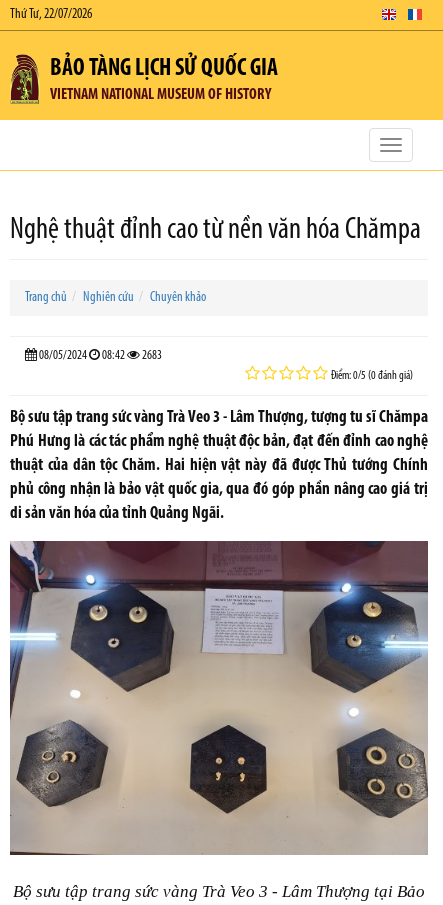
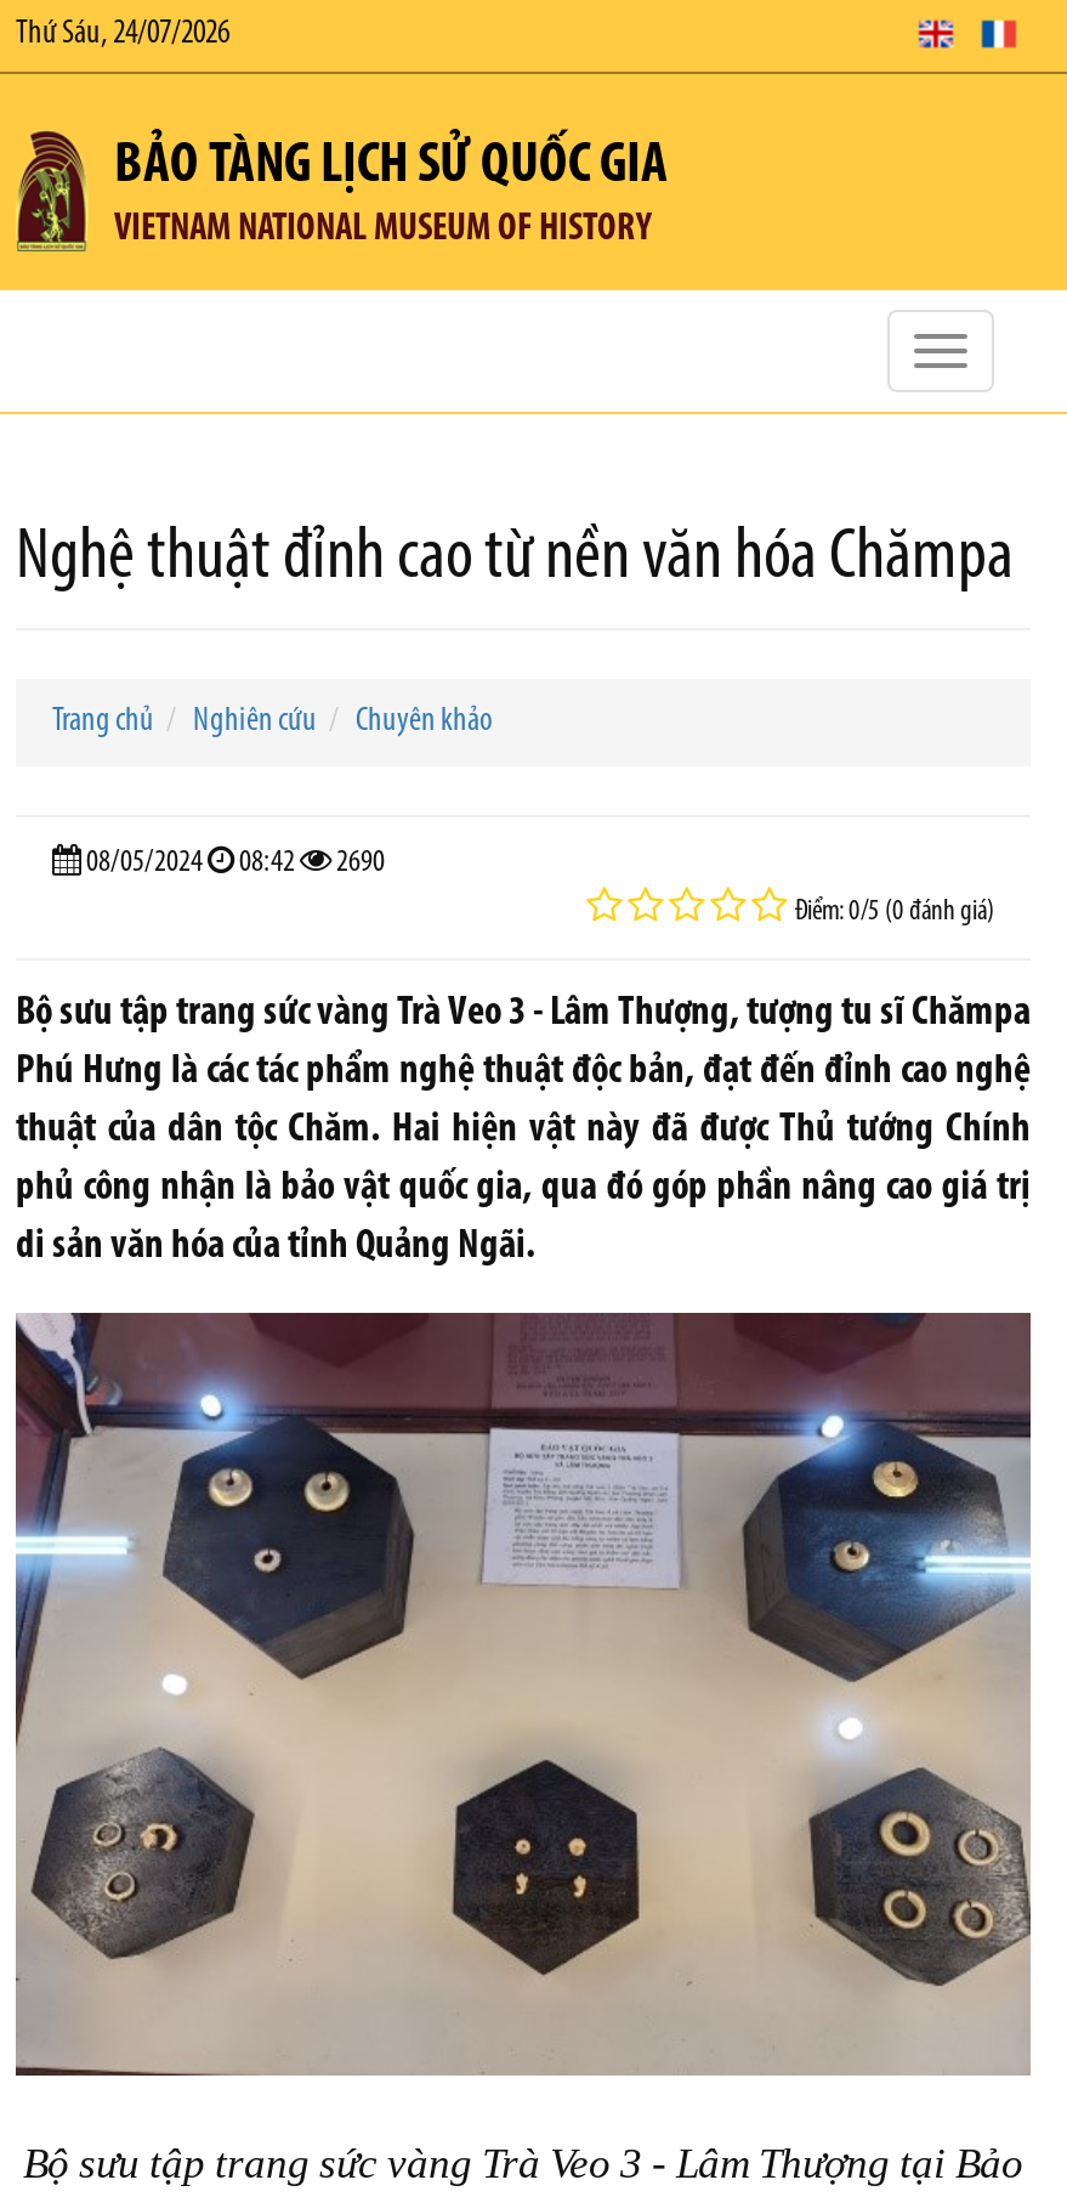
- Thứ Tư, 22/07/2026
+ Thứ Sáu, 24/07/2026

- 08/05/2024 08:42 2683
+ 08/05/2024 08:42 2690
